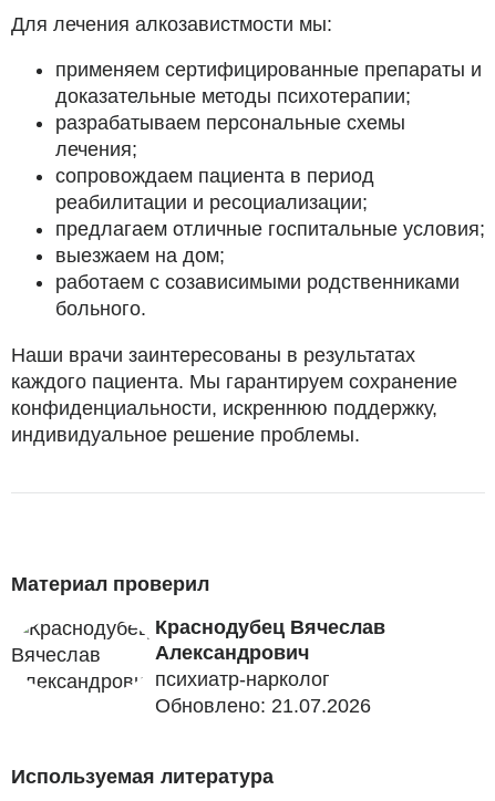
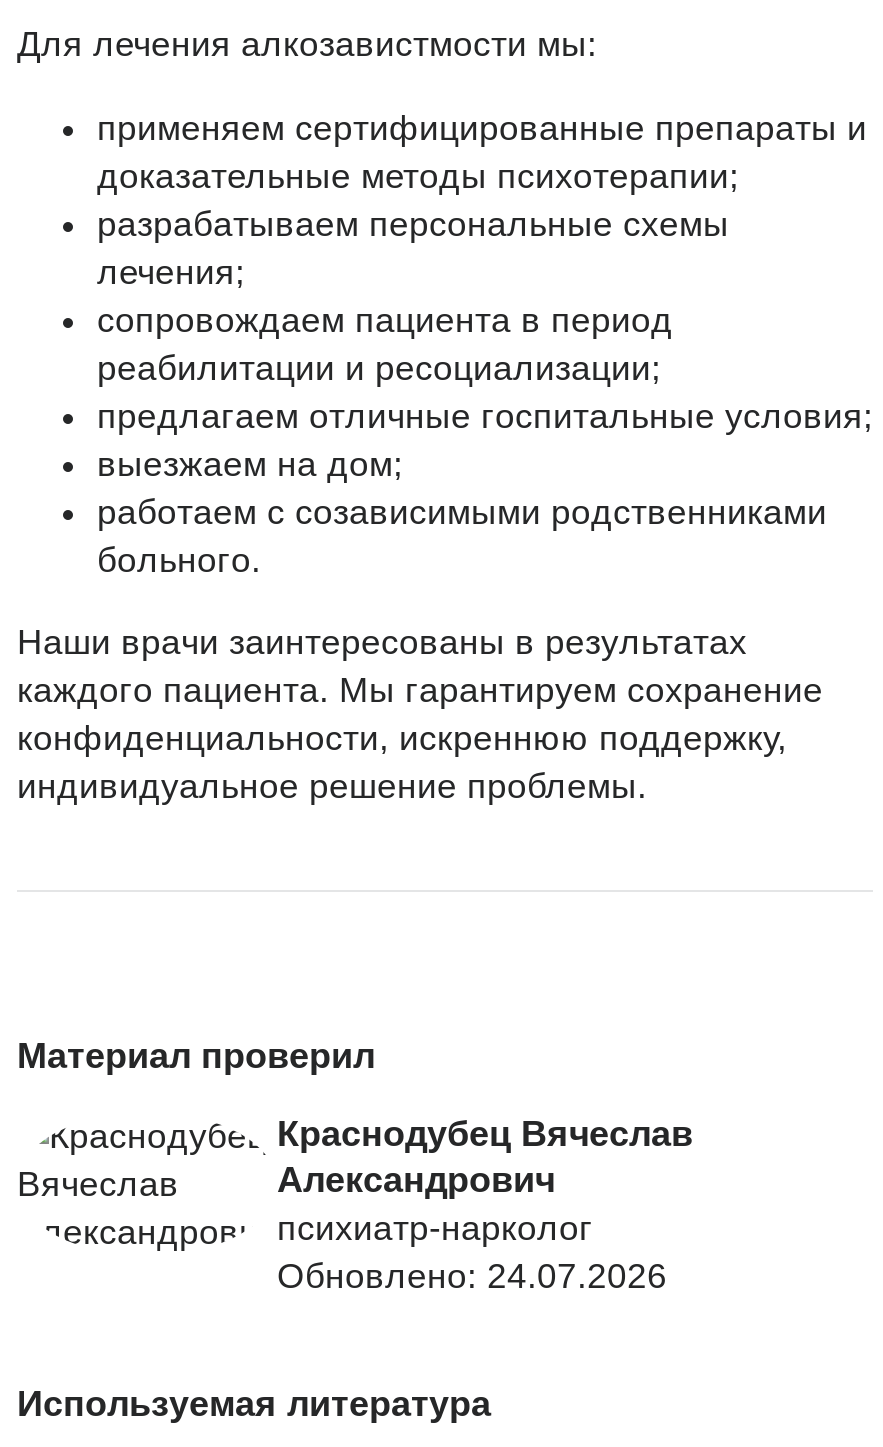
- Обновлено: 21.07.2026
+ Обновлено: 24.07.2026
